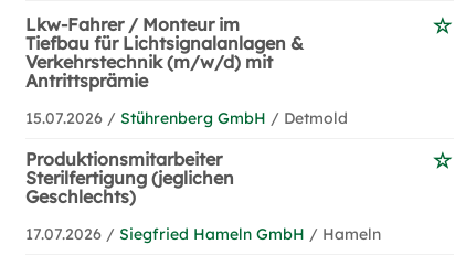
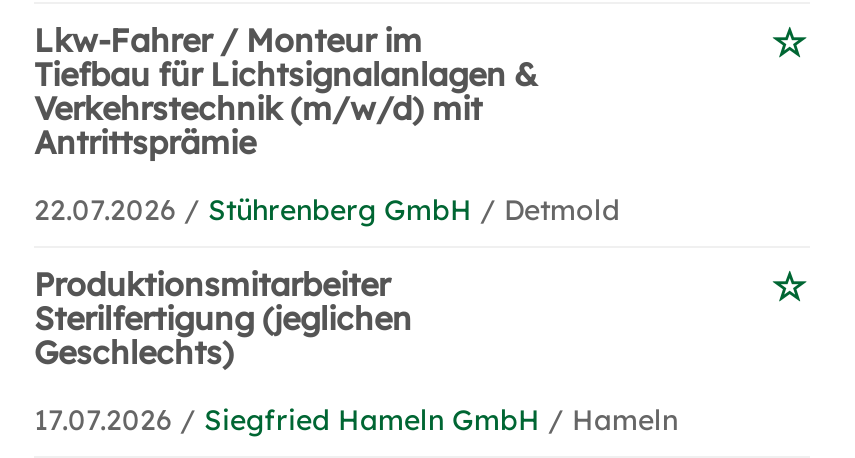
- 15.07.2026 / Stührenberg GmbH / Detmold
+ 22.07.2026 / Stührenberg GmbH / Detmold
